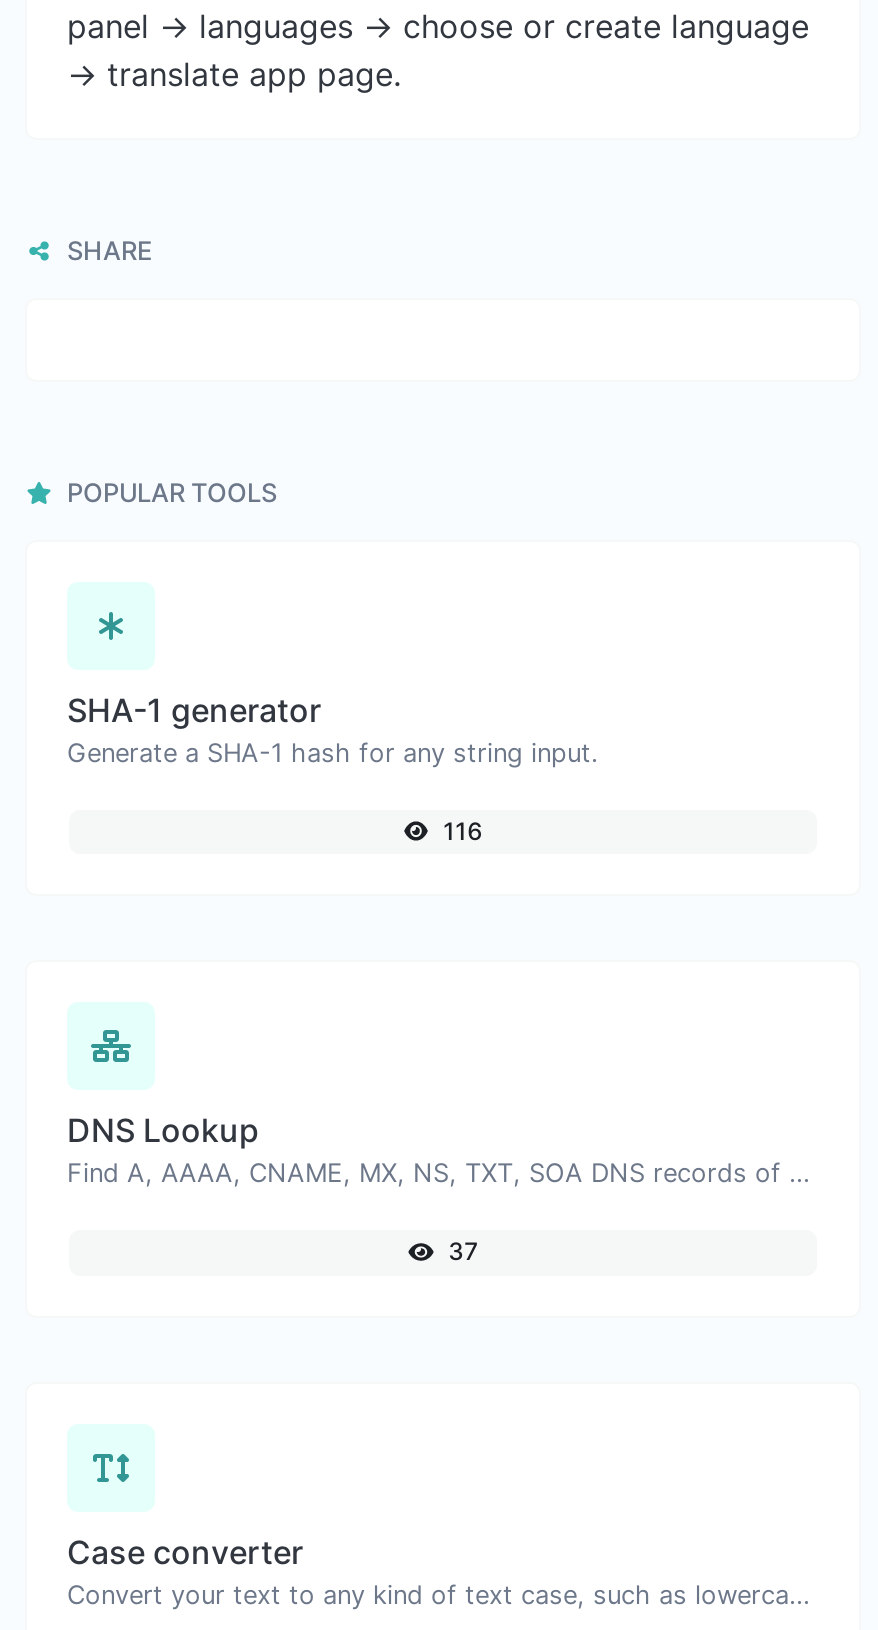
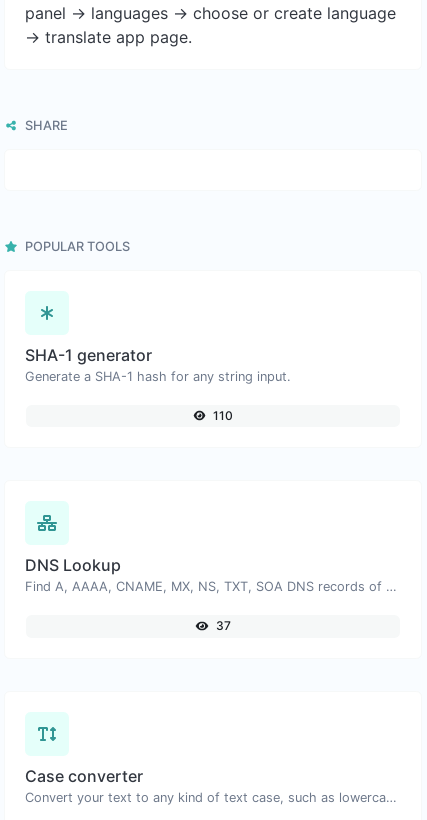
- 116
+ 110
